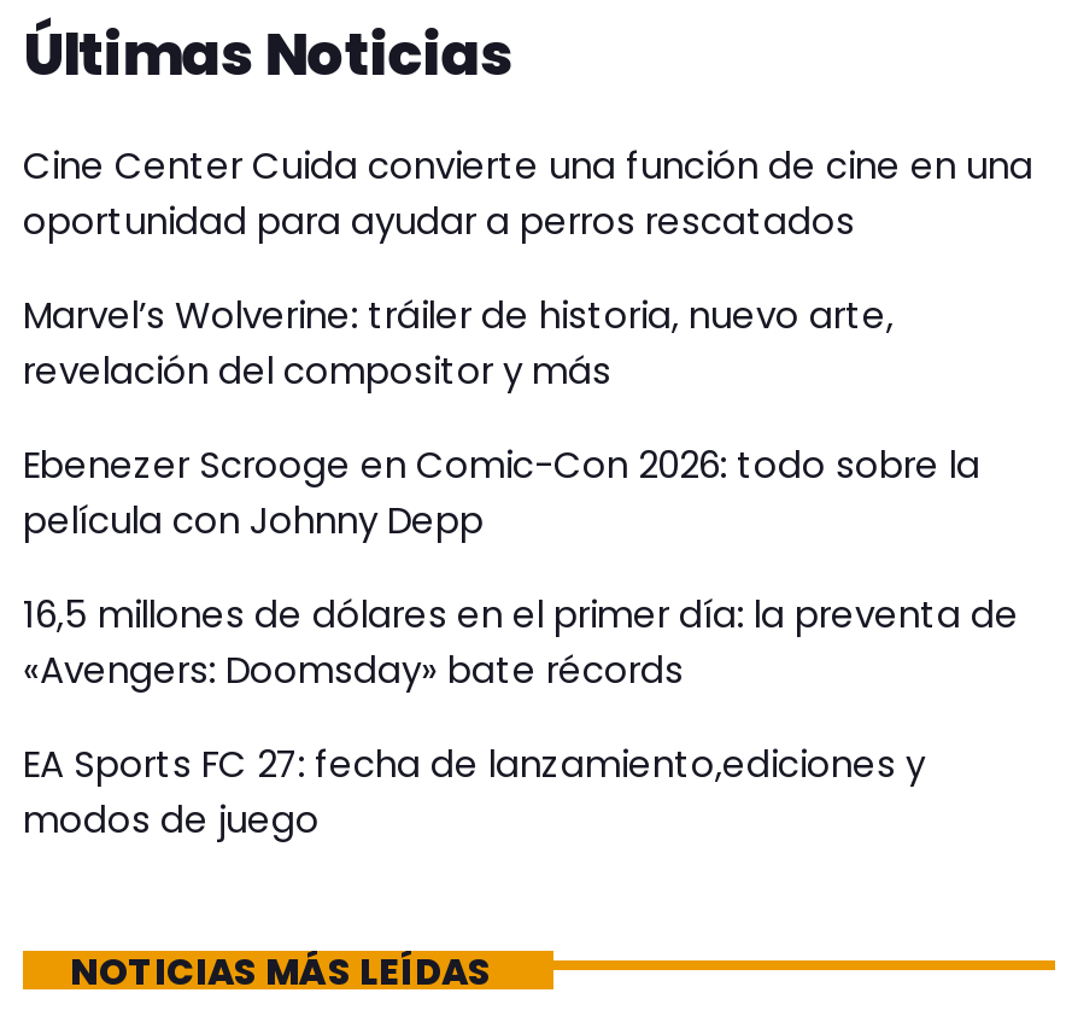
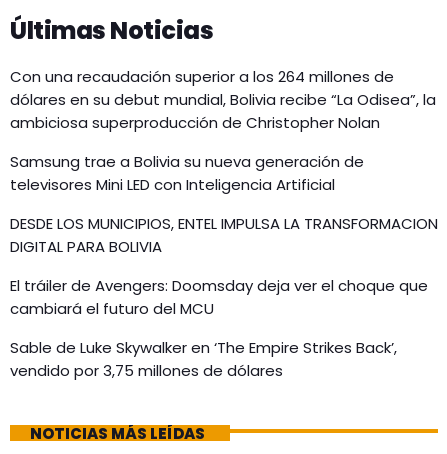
- Cine Center Cuida convierte una función de cine en una
- oportunidad para ayudar a perros rescatados
+ Con una recaudación superior a los 264 millones de
+ dólares en su debut mundial, Bolivia recibe “La Odisea”, la
+ ambiciosa superproducción de Christopher Nolan

- Marvel’s Wolverine: tráiler de historia, nuevo arte,
- revelación del compositor y más
+ Samsung trae a Bolivia su nueva generación de
+ televisores Mini LED con Inteligencia Artificial

- Ebenezer Scrooge en Comic-Con 2026: todo sobre la
- película con Johnny Depp
+ DESDE LOS MUNICIPIOS, ENTEL IMPULSA LA TRANSFORMACION
+ DIGITAL PARA BOLIVIA

- 16,5 millones de dólares en el primer día: la preventa de
- «Avengers: Doomsday» bate récords
+ El tráiler de Avengers: Doomsday deja ver el choque que
+ cambiará el futuro del MCU

- EA Sports FC 27: fecha de lanzamiento,ediciones y
- modos de juego
+ Sable de Luke Skywalker en ‘The Empire Strikes Back’,
+ vendido por 3,75 millones de dólares
